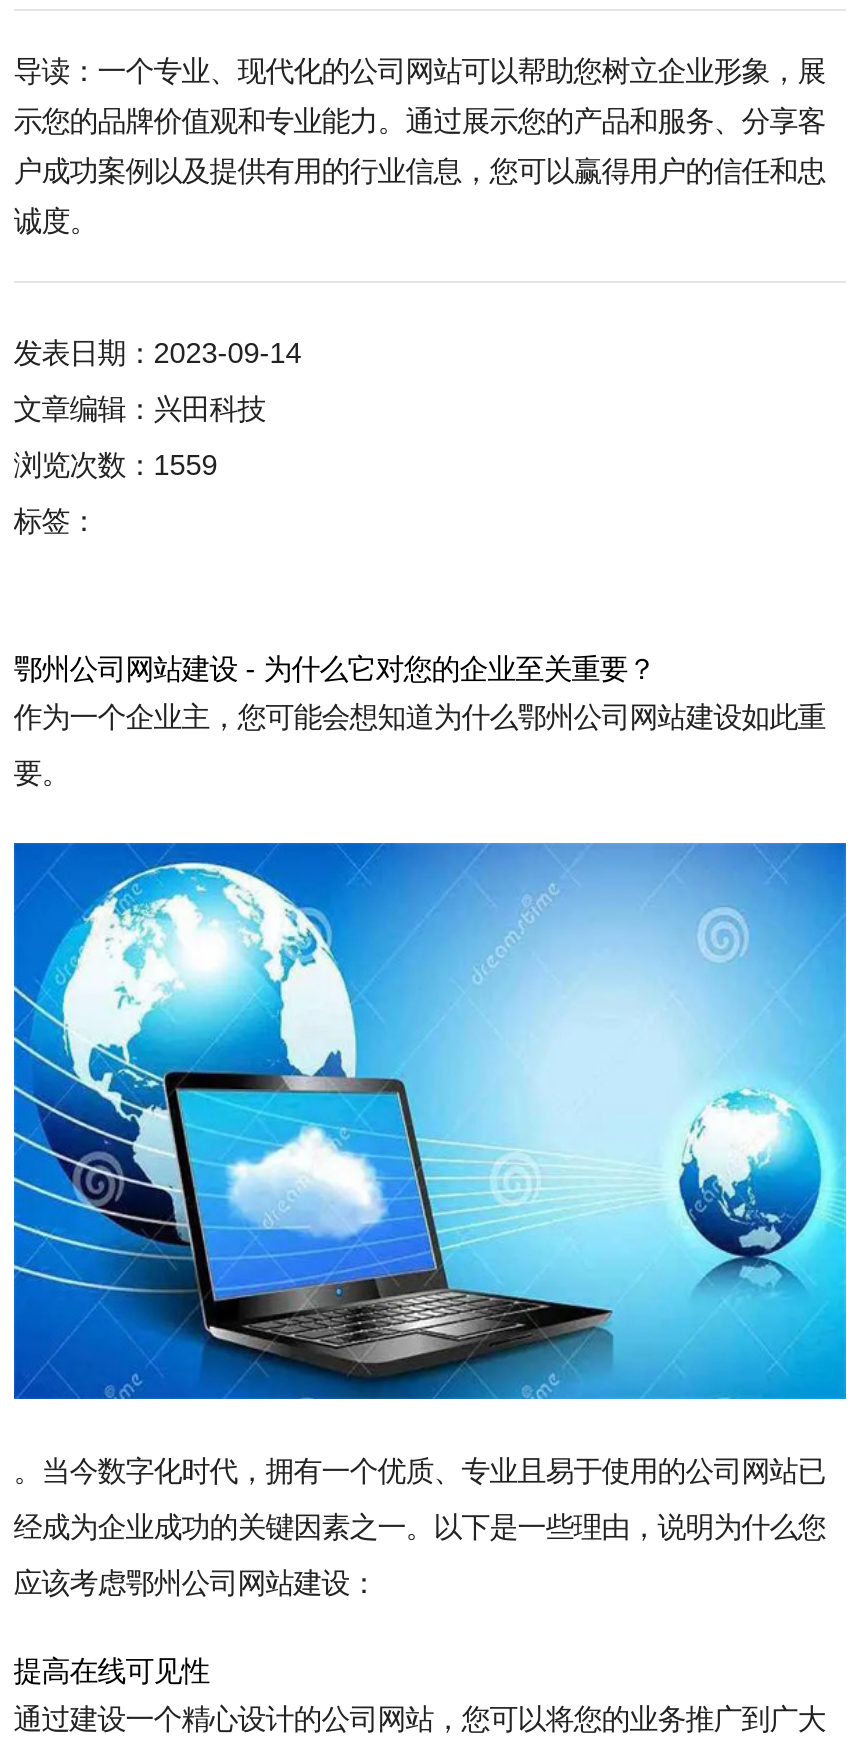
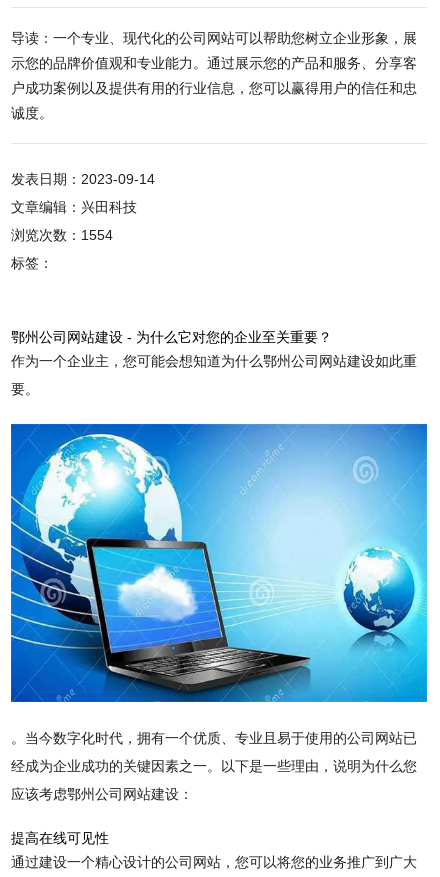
- 浏览次数：1559
+ 浏览次数：1554
